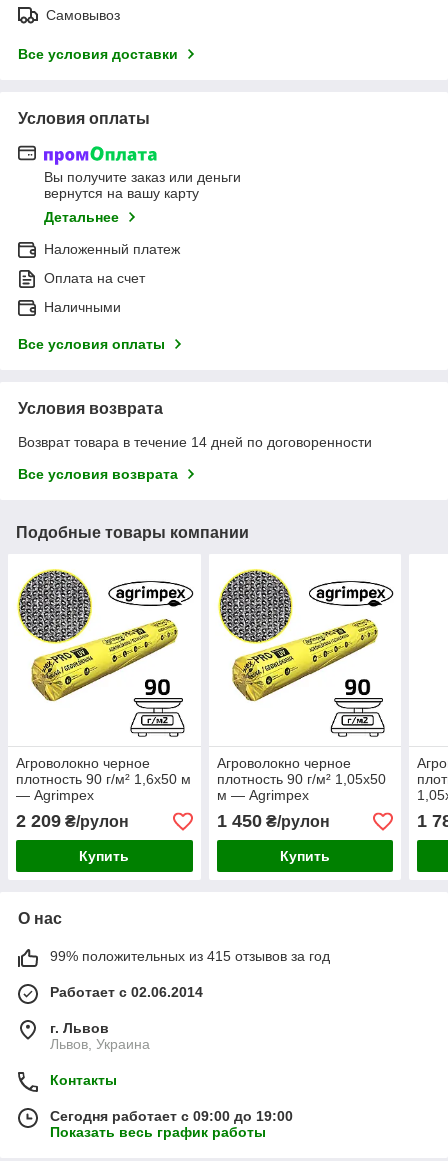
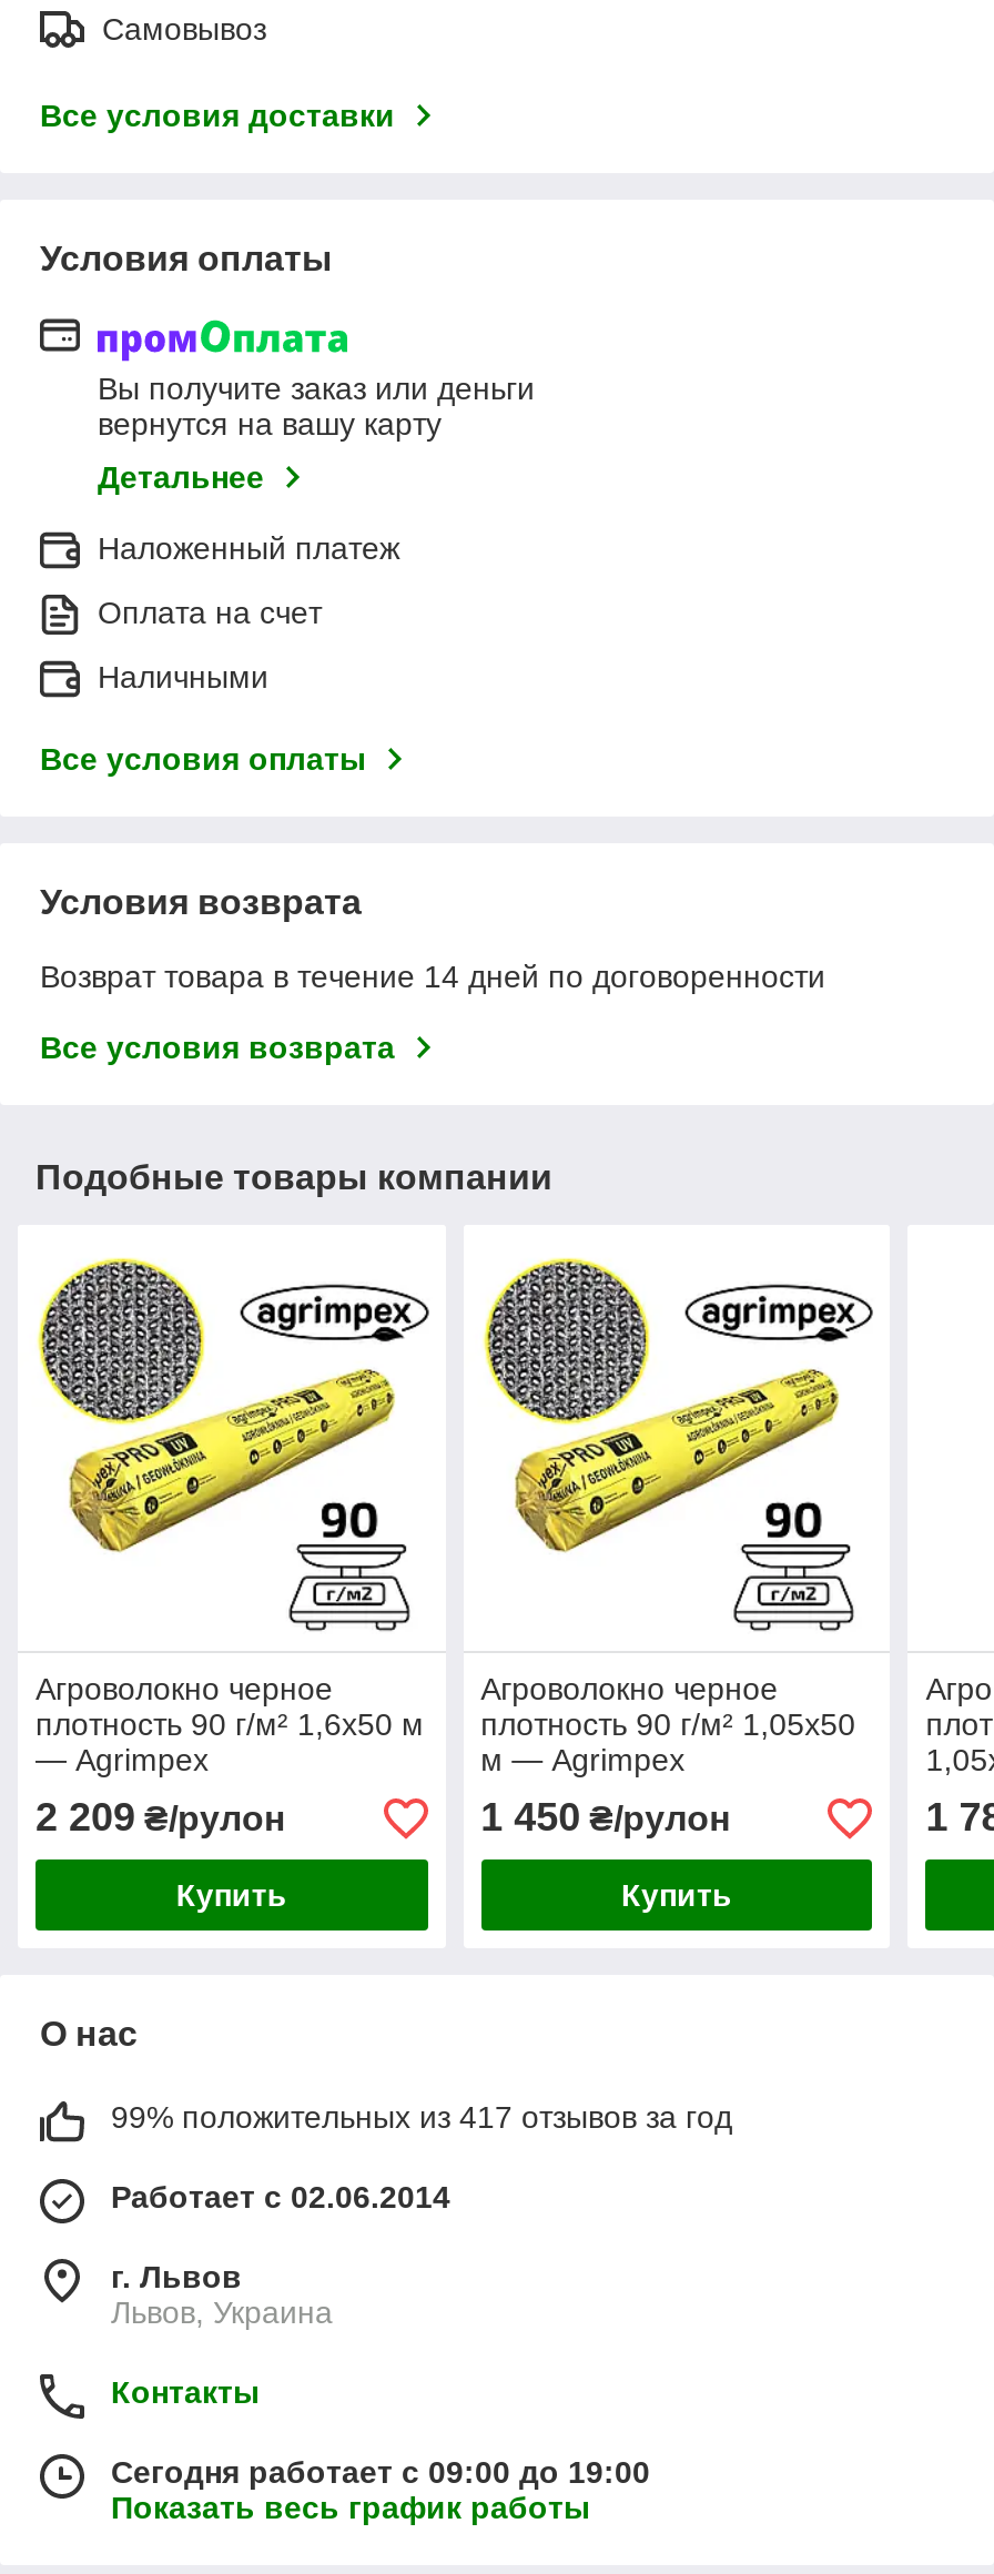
- 99% положительных из 415 отзывов за год
+ 99% положительных из 417 отзывов за год
